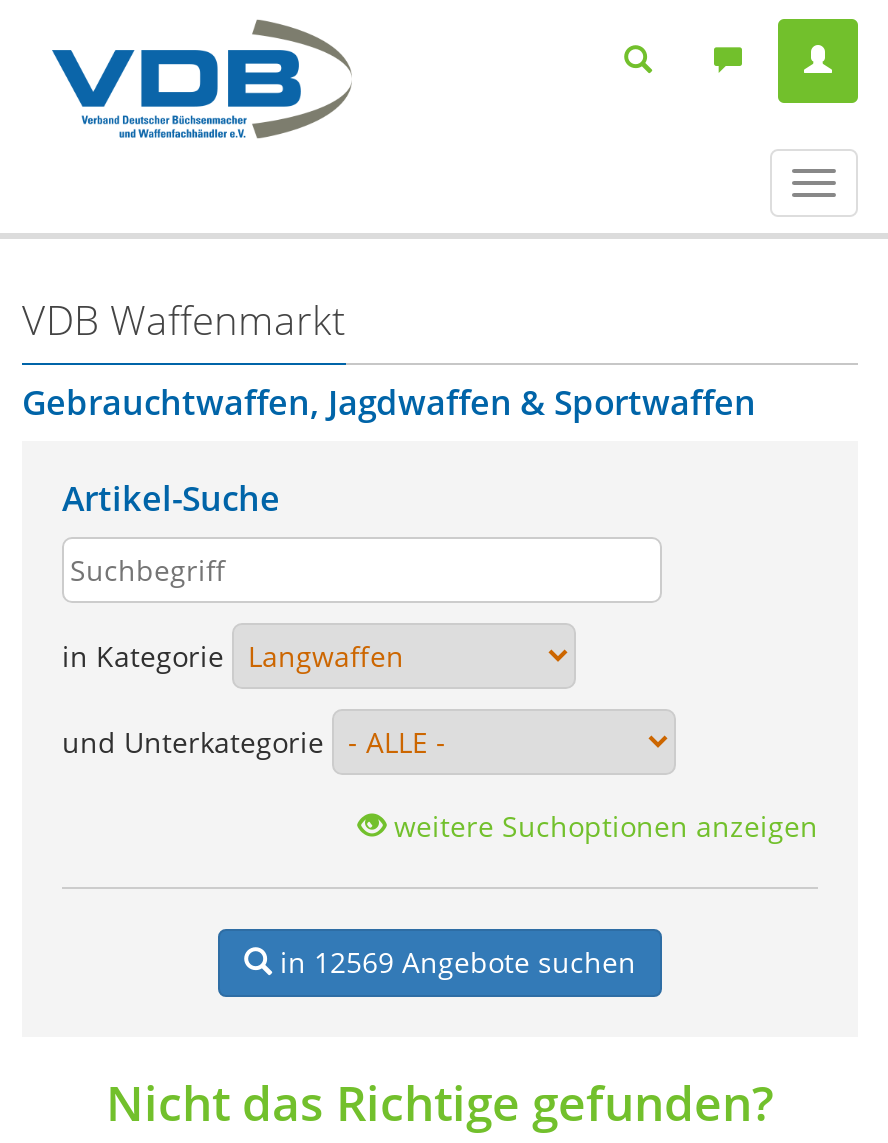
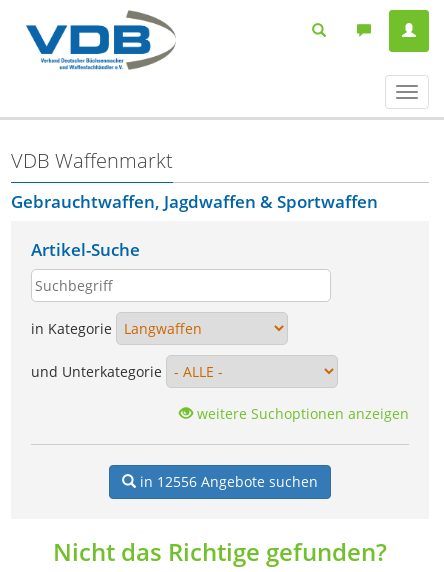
- in 12569 Angebote suchen
+ in 12556 Angebote suchen
